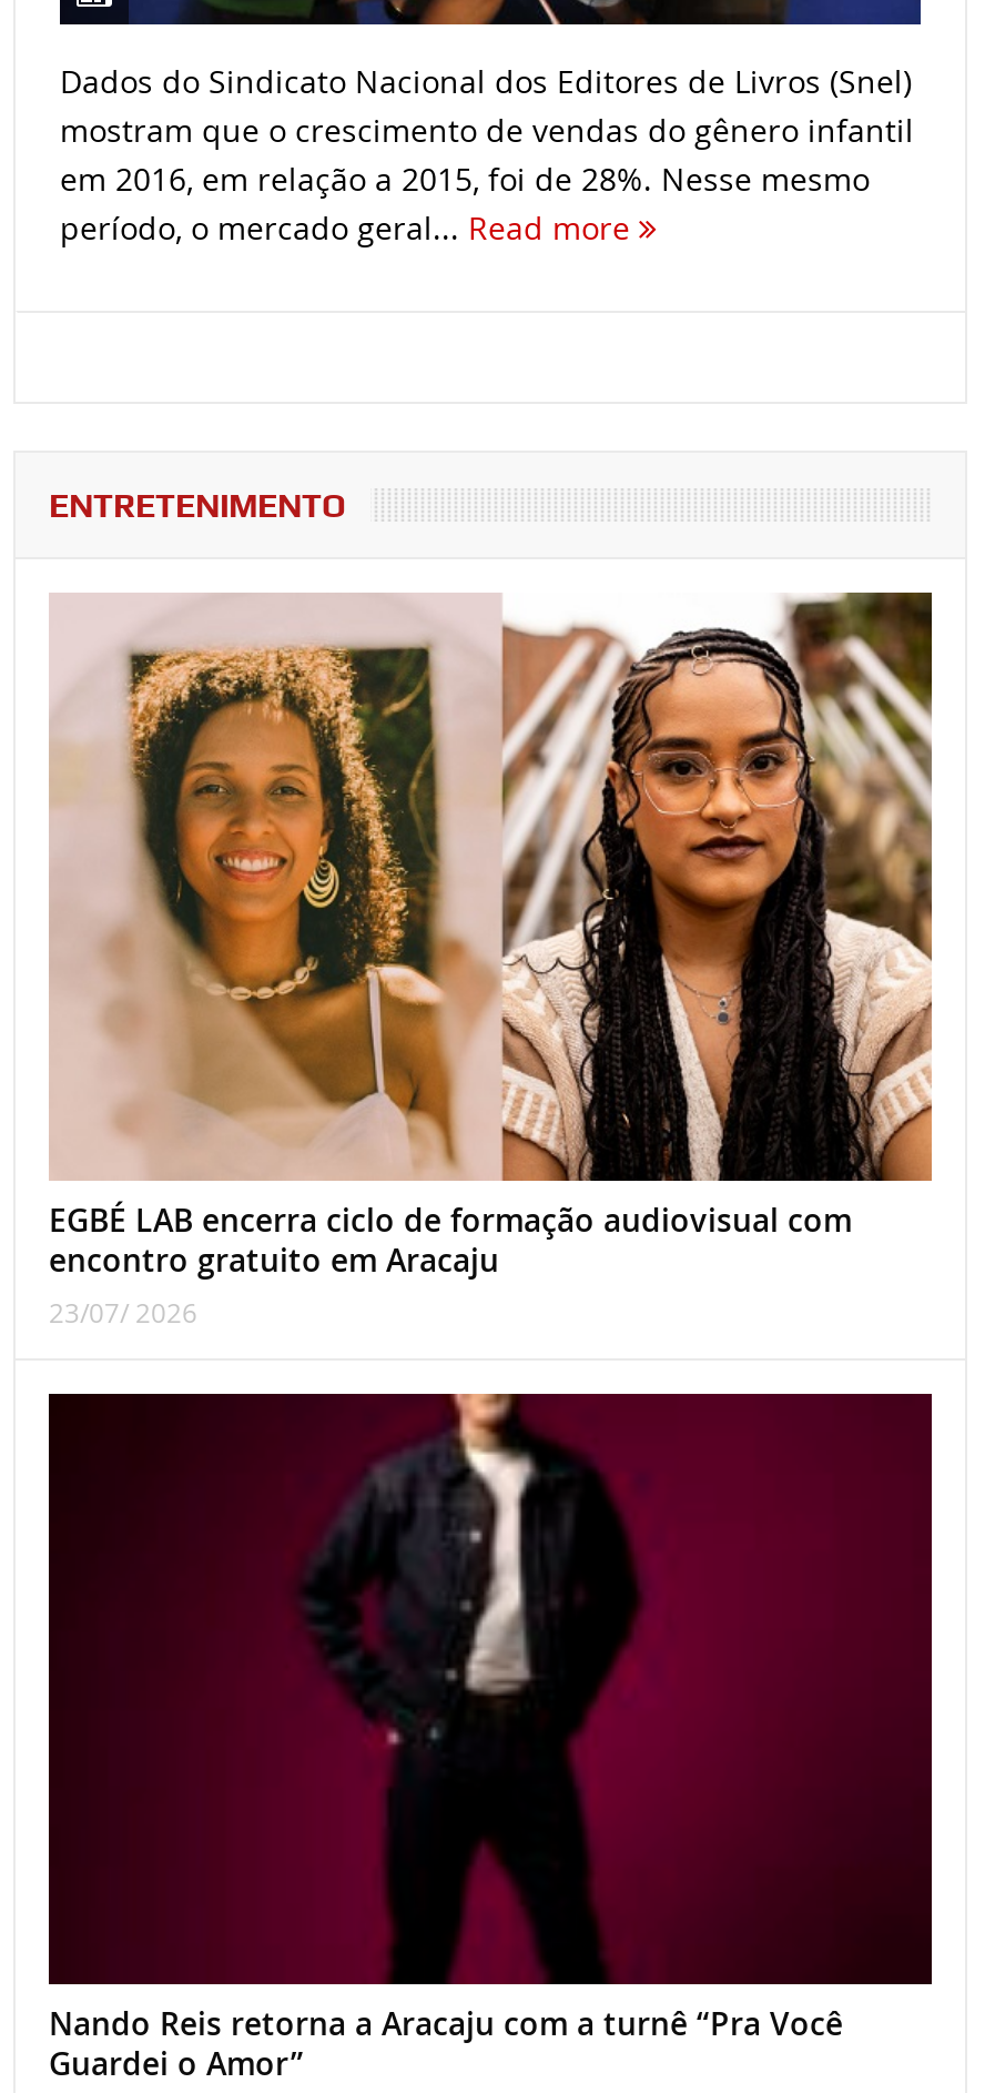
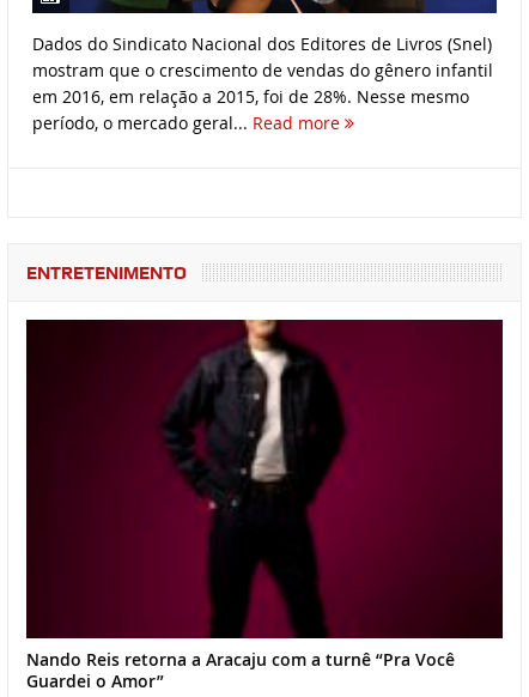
- [image]
- EGBÉ LAB encerra ciclo de formação audiovisual com
- encontro gratuito em Aracaju
- 23/07/ 2026
